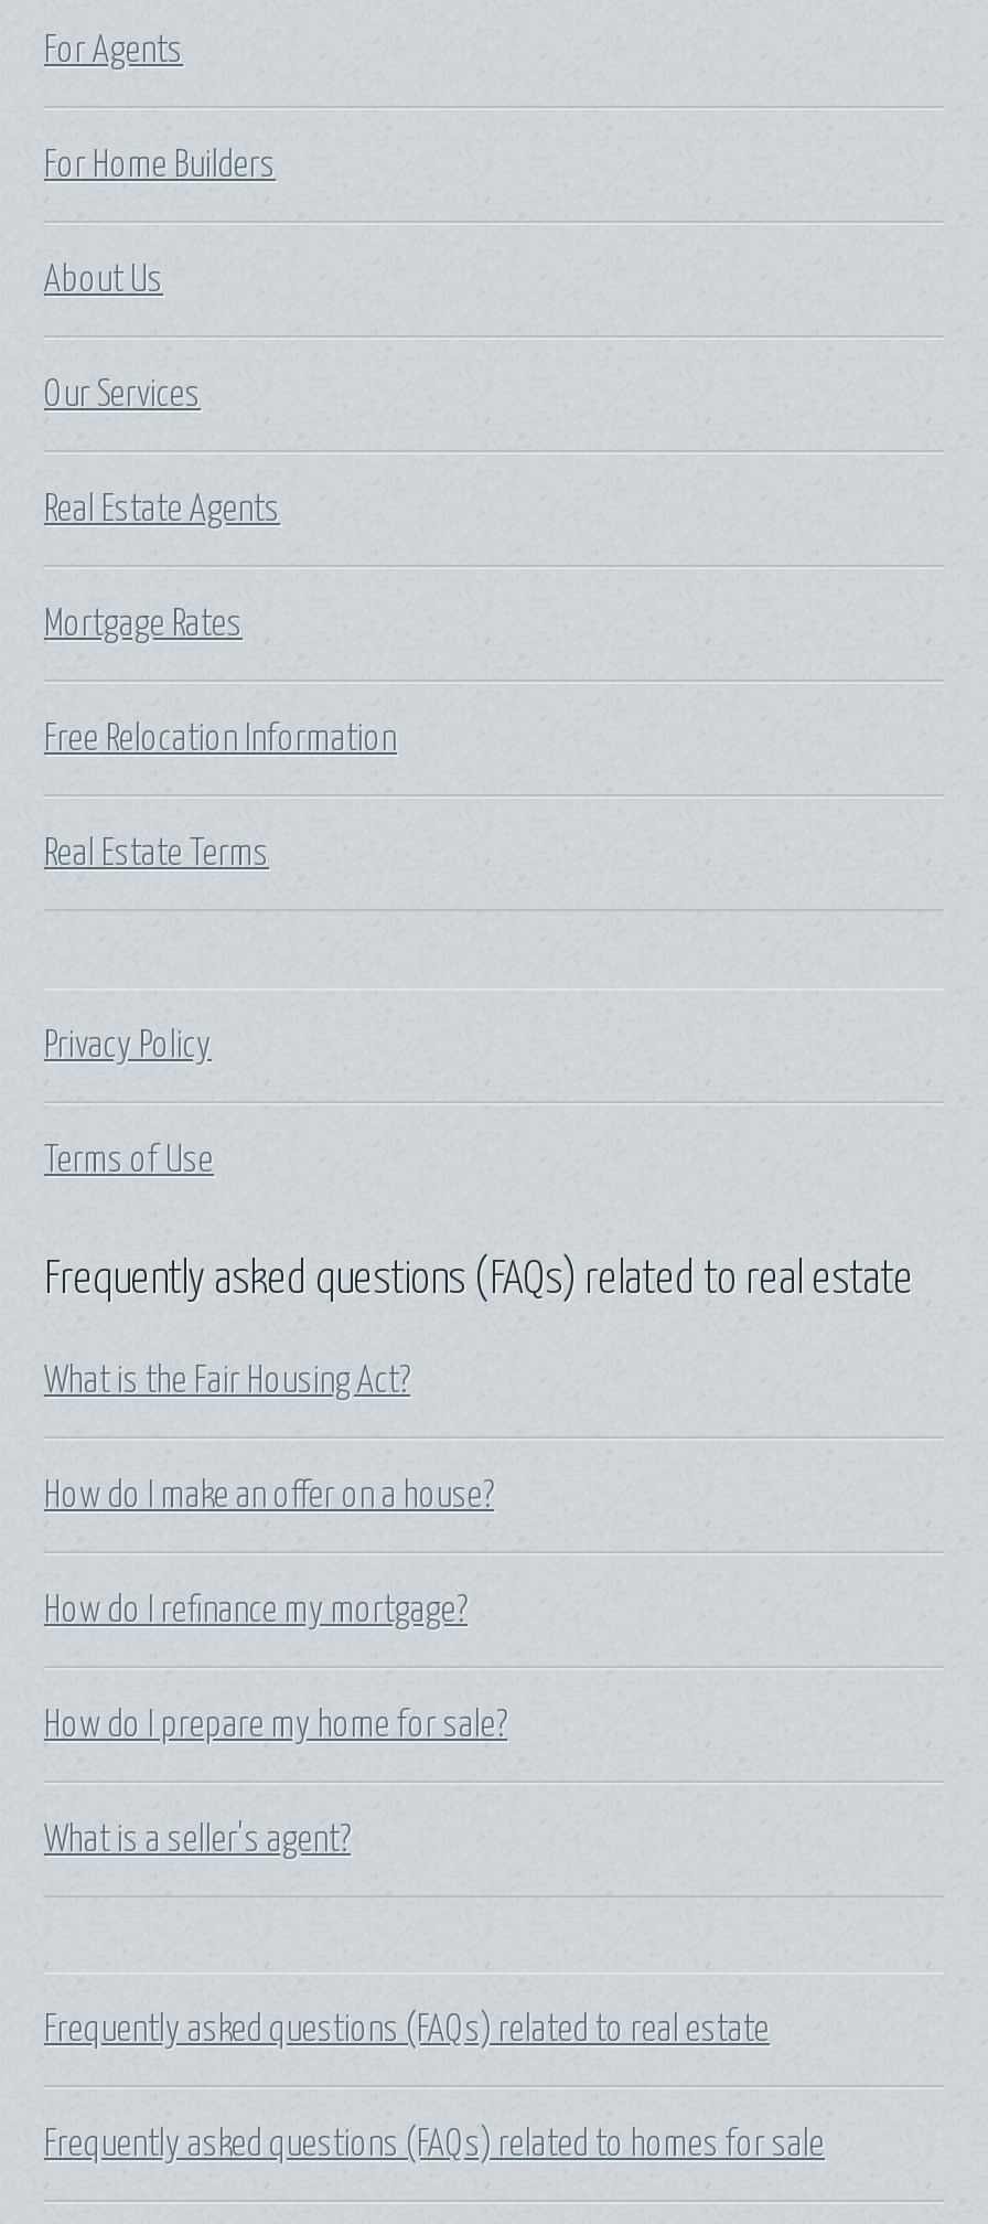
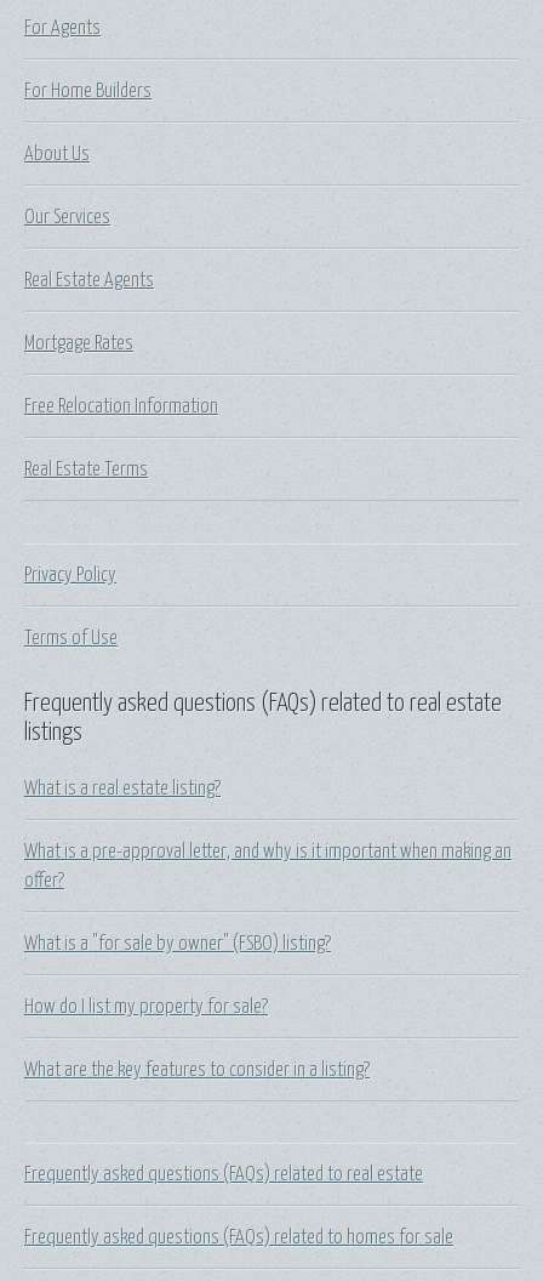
- What is the Fair Housing Act?
- How do I make an offer on a house?
- How do I refinance my mortgage?
- How do I prepare my home for sale?
- What is a seller's agent?
+ listings
+ What is a real estate listing?
+ What is a pre-approval letter, and why is it important when making an
+ offer?
+ What is a "for sale by owner" (FSBO) listing?
+ How do I list my property for sale?
+ What are the key features to consider in a listing?
